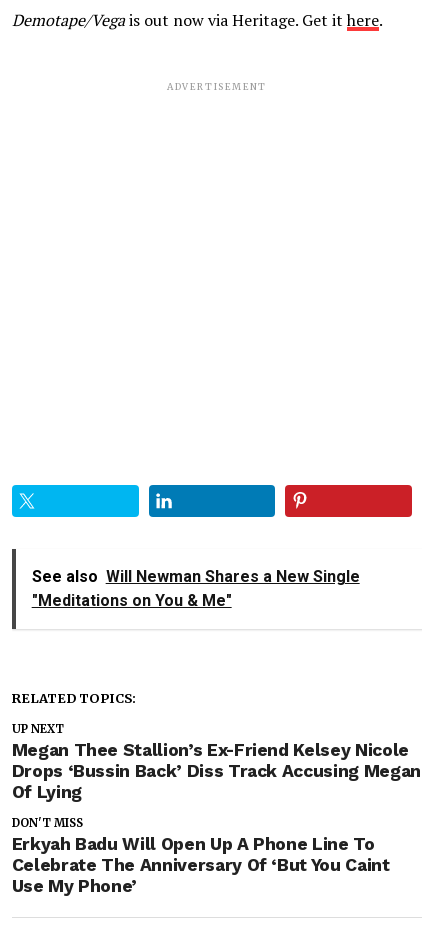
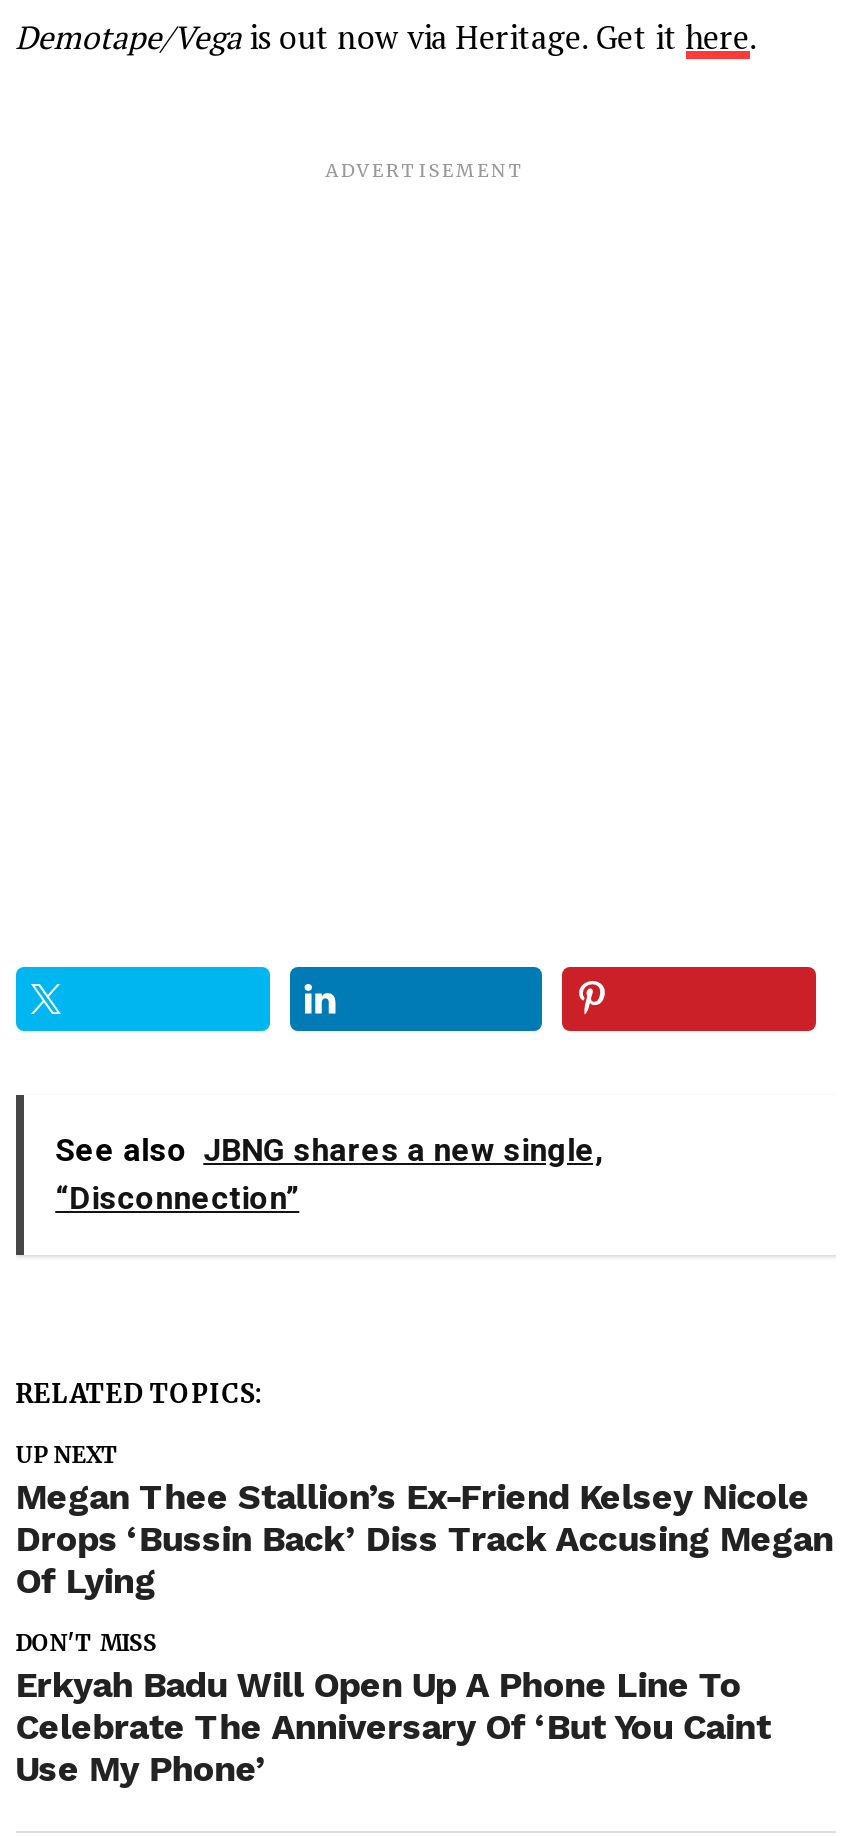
- See also Will Newman Shares a New Single
- "Meditations on You & Me"
+ See also JBNG shares a new single,
+ “Disconnection”
